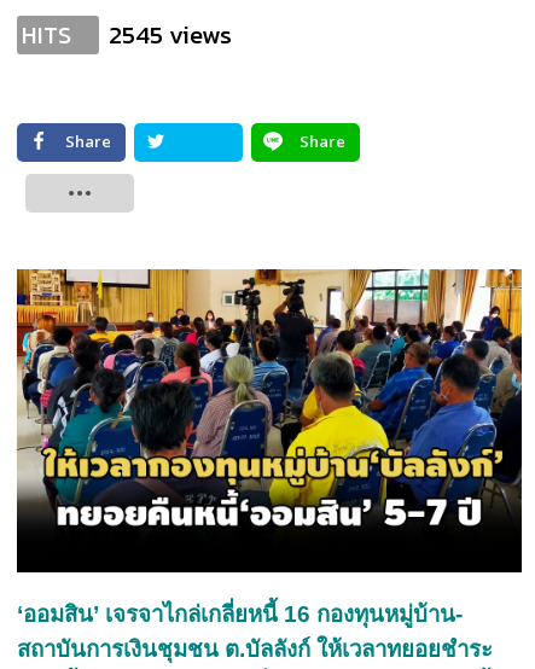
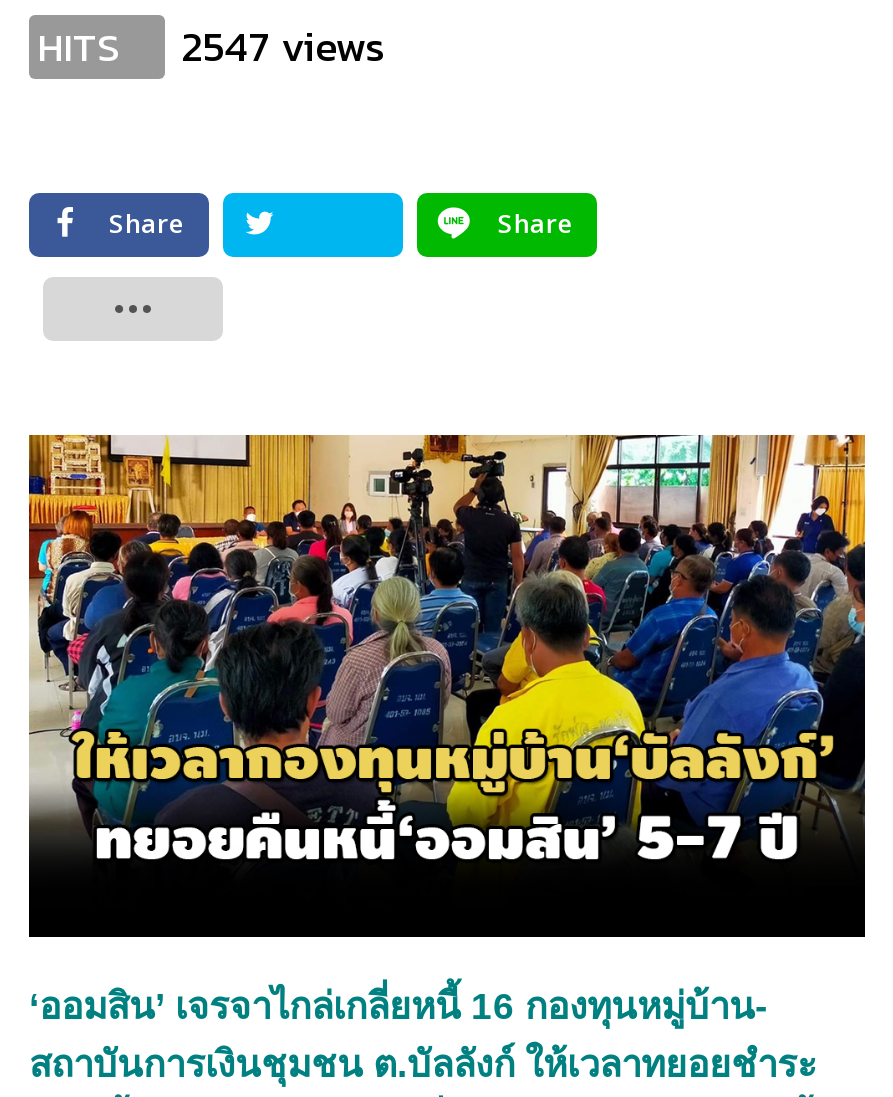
- HITS 2545 views
+ HITS 2547 views
